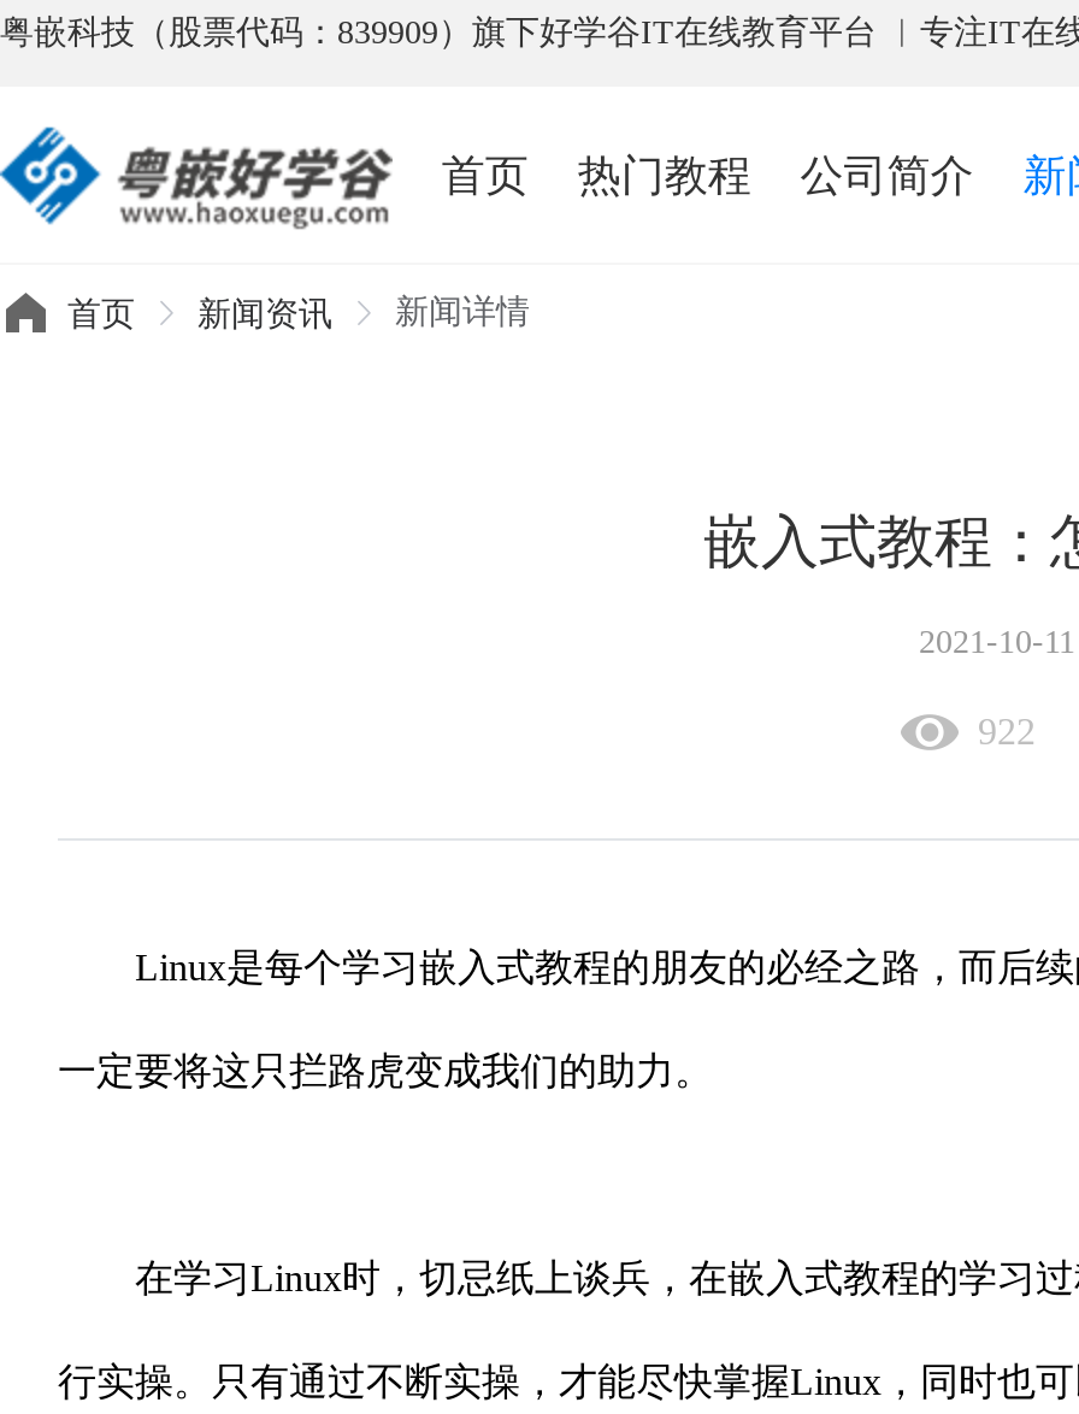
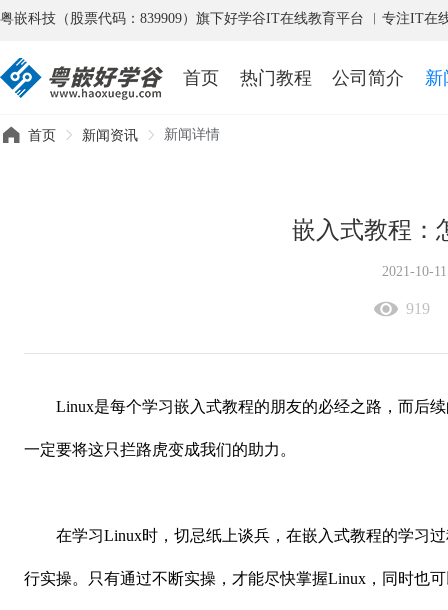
- 922
+ 919
